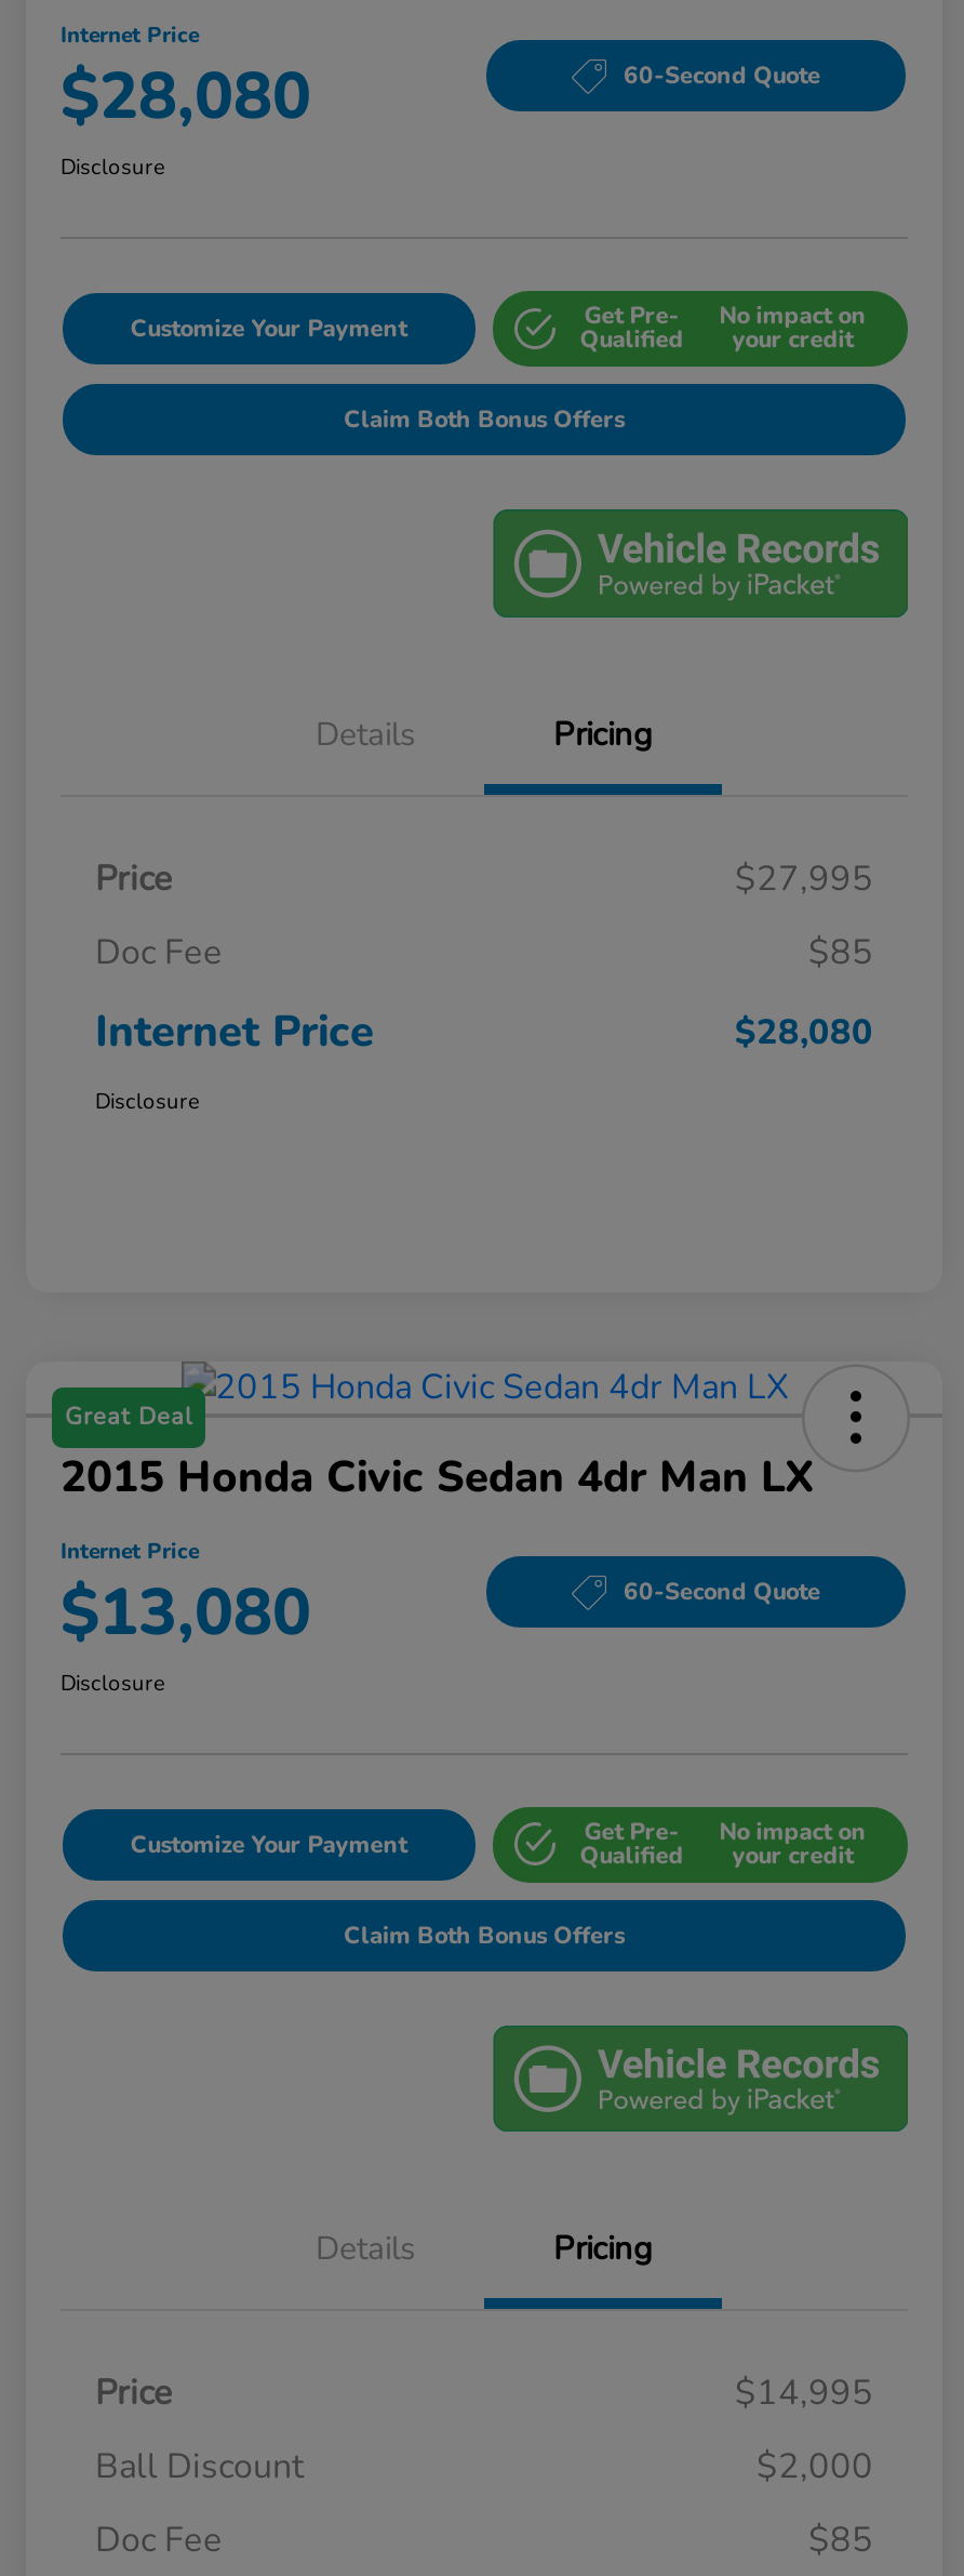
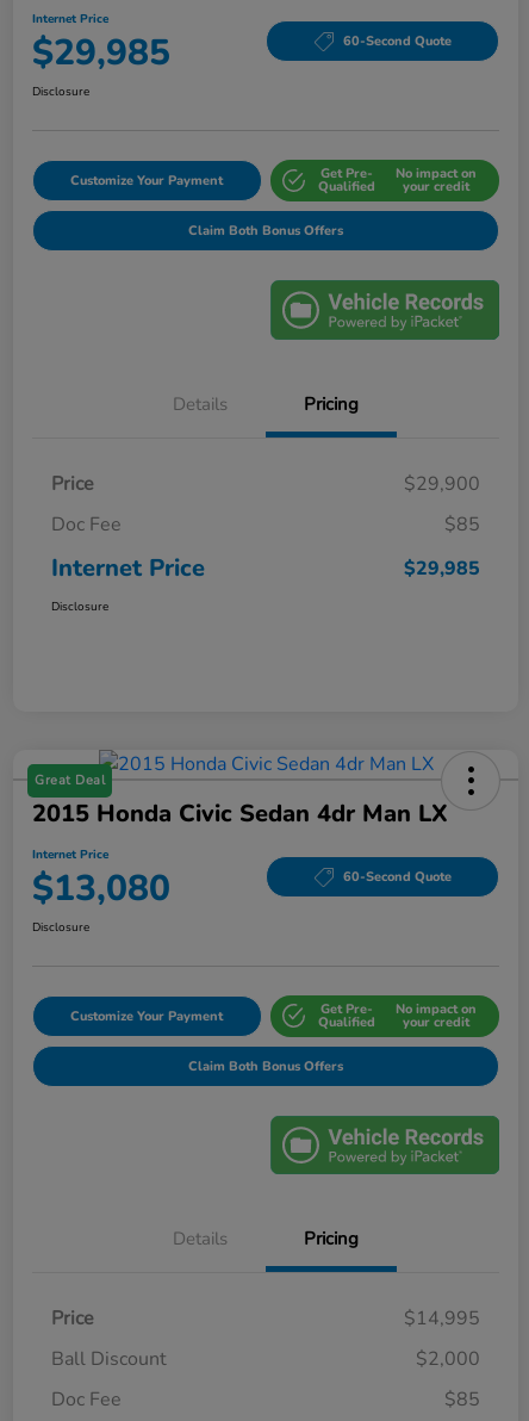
- $28,080
+ $29,985

- $27,995
+ $29,900

- $28,080
+ $29,985
